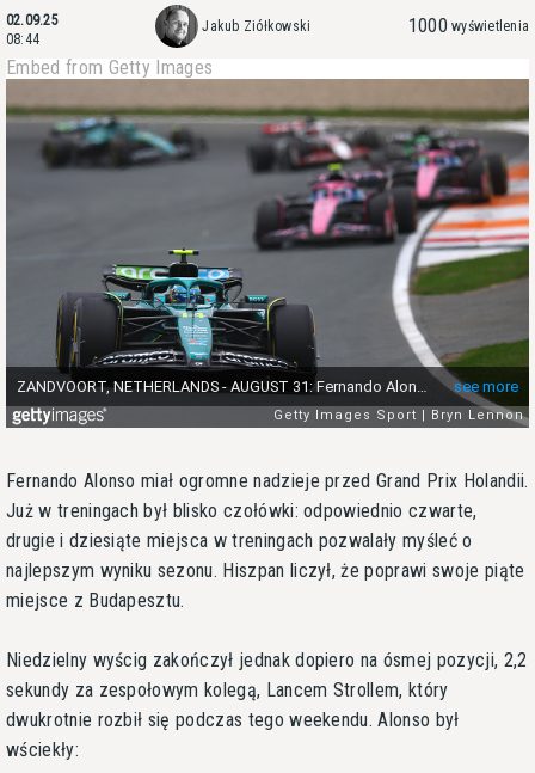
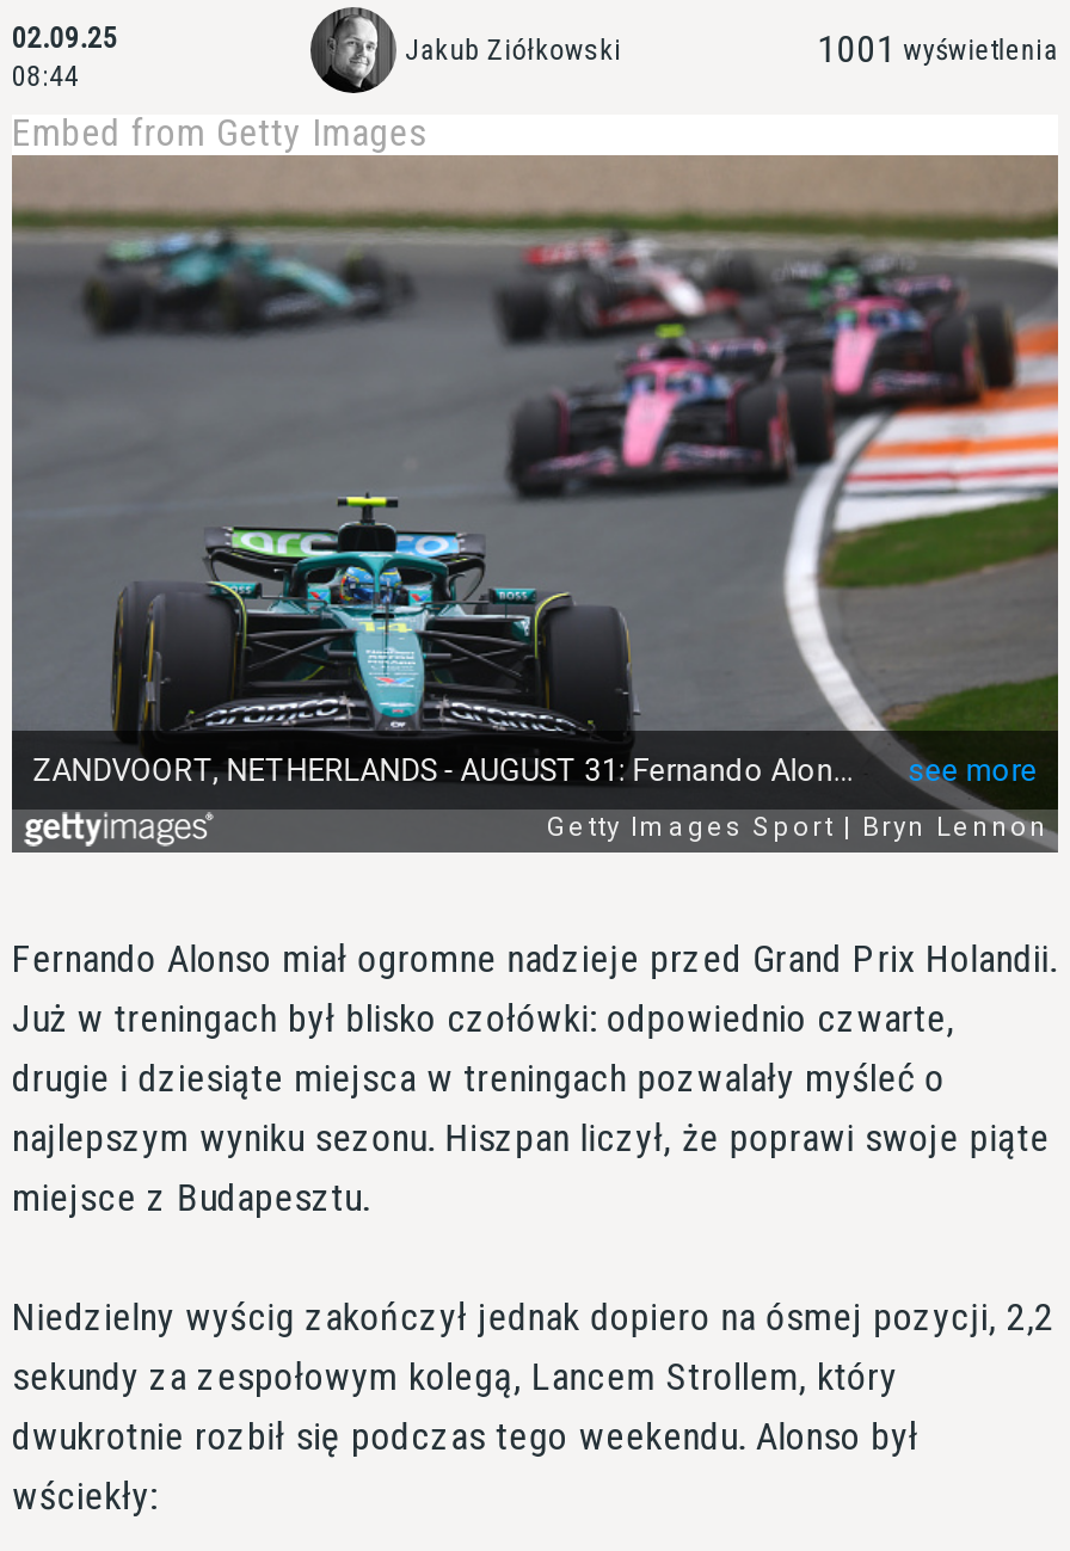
- 1000 wyświetlenia
+ 1001 wyświetlenia
